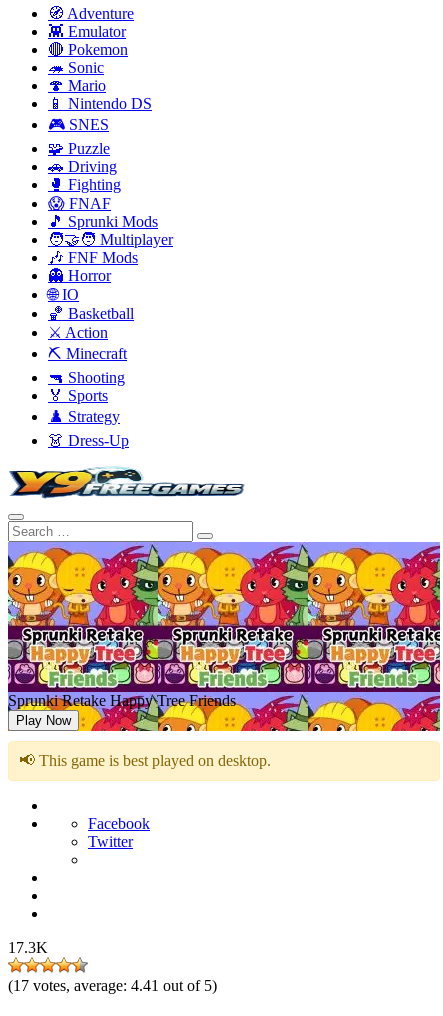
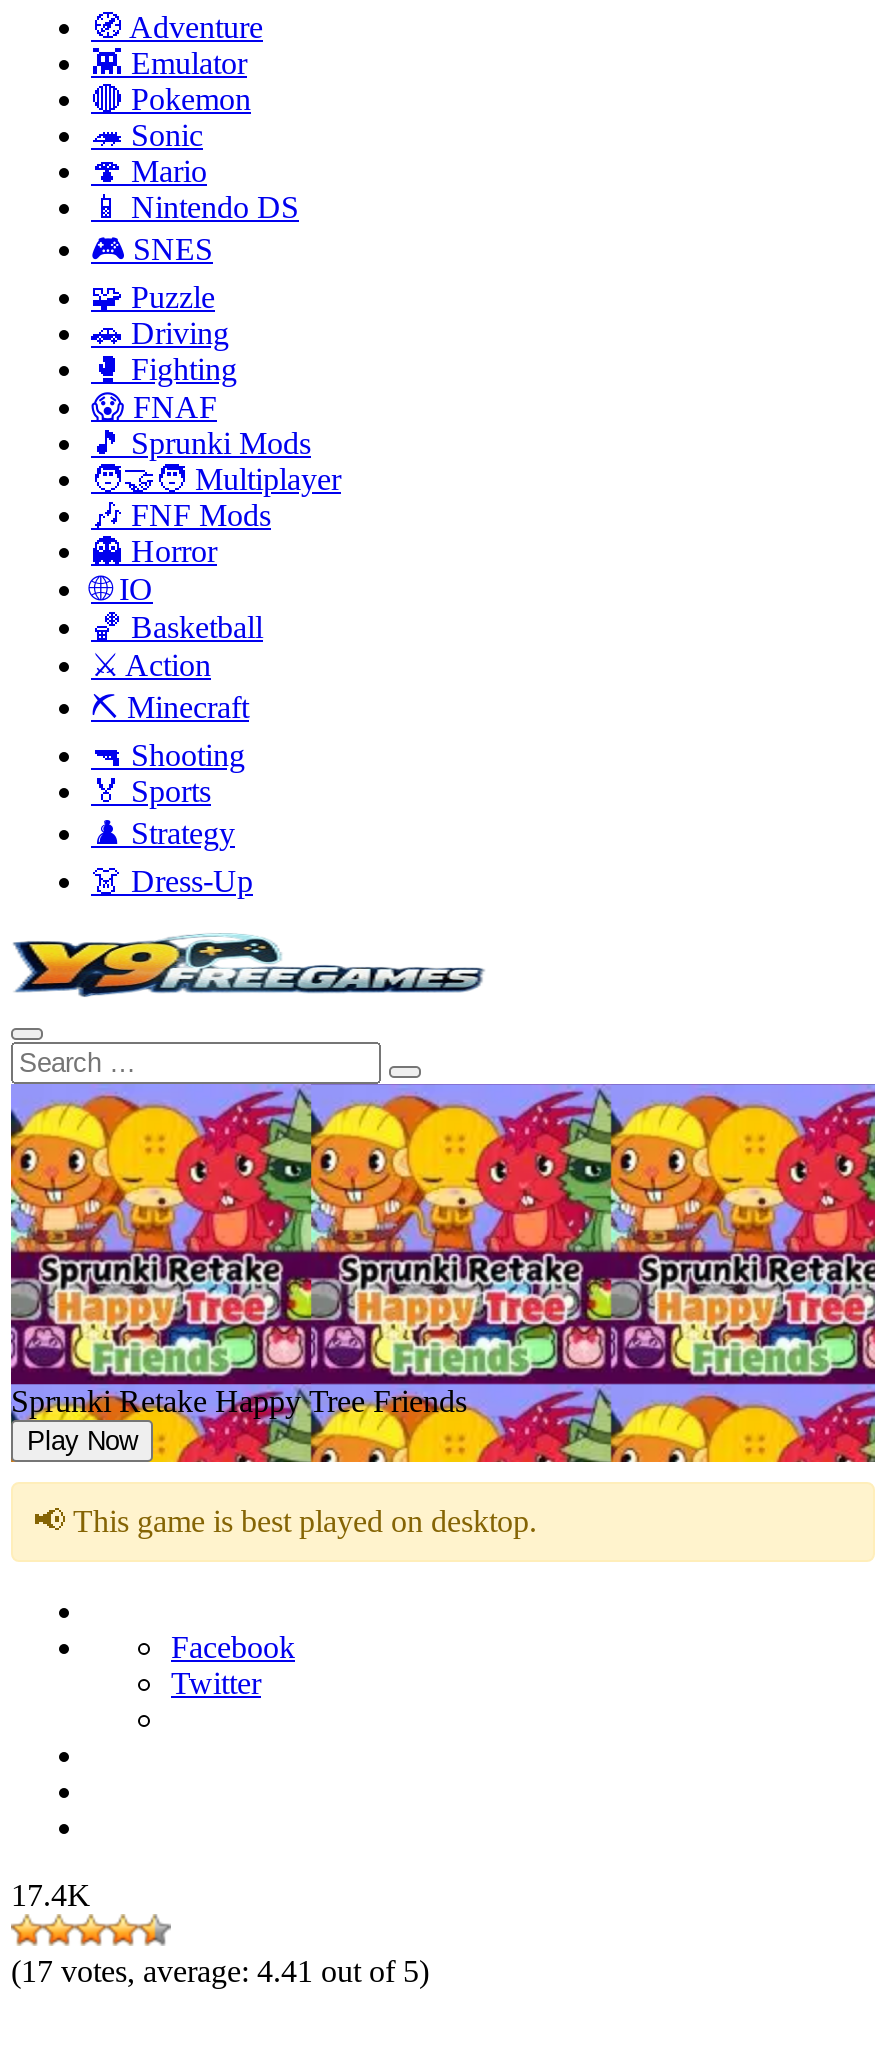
- 17.3K
+ 17.4K
